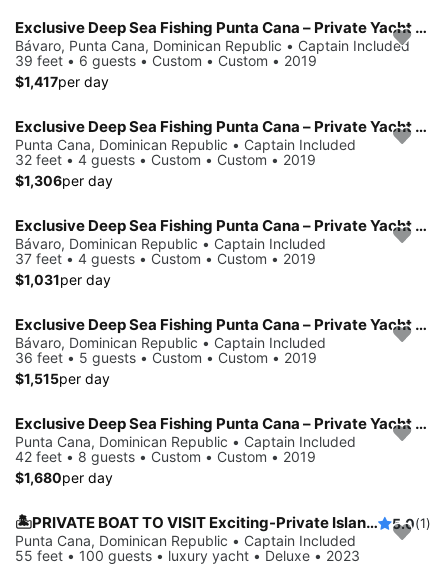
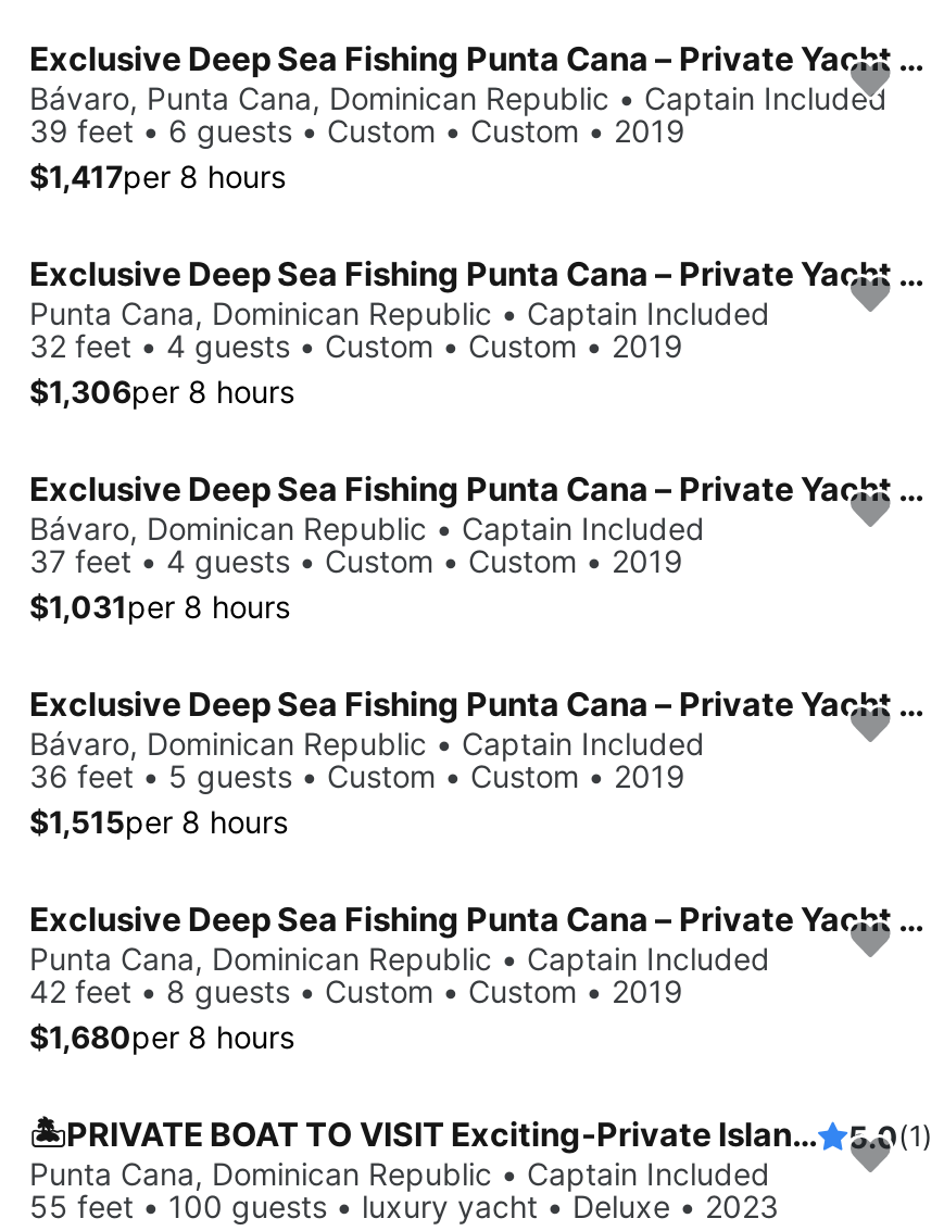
- $1,417per day
+ $1,417per 8 hours

- $1,306per day
+ $1,306per 8 hours

- $1,031per day
+ $1,031per 8 hours

- $1,515per day
+ $1,515per 8 hours

- $1,680per day
+ $1,680per 8 hours
